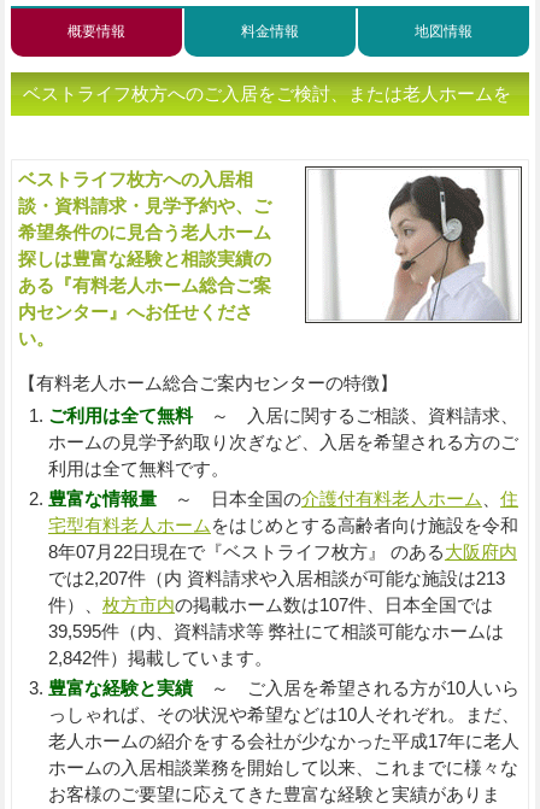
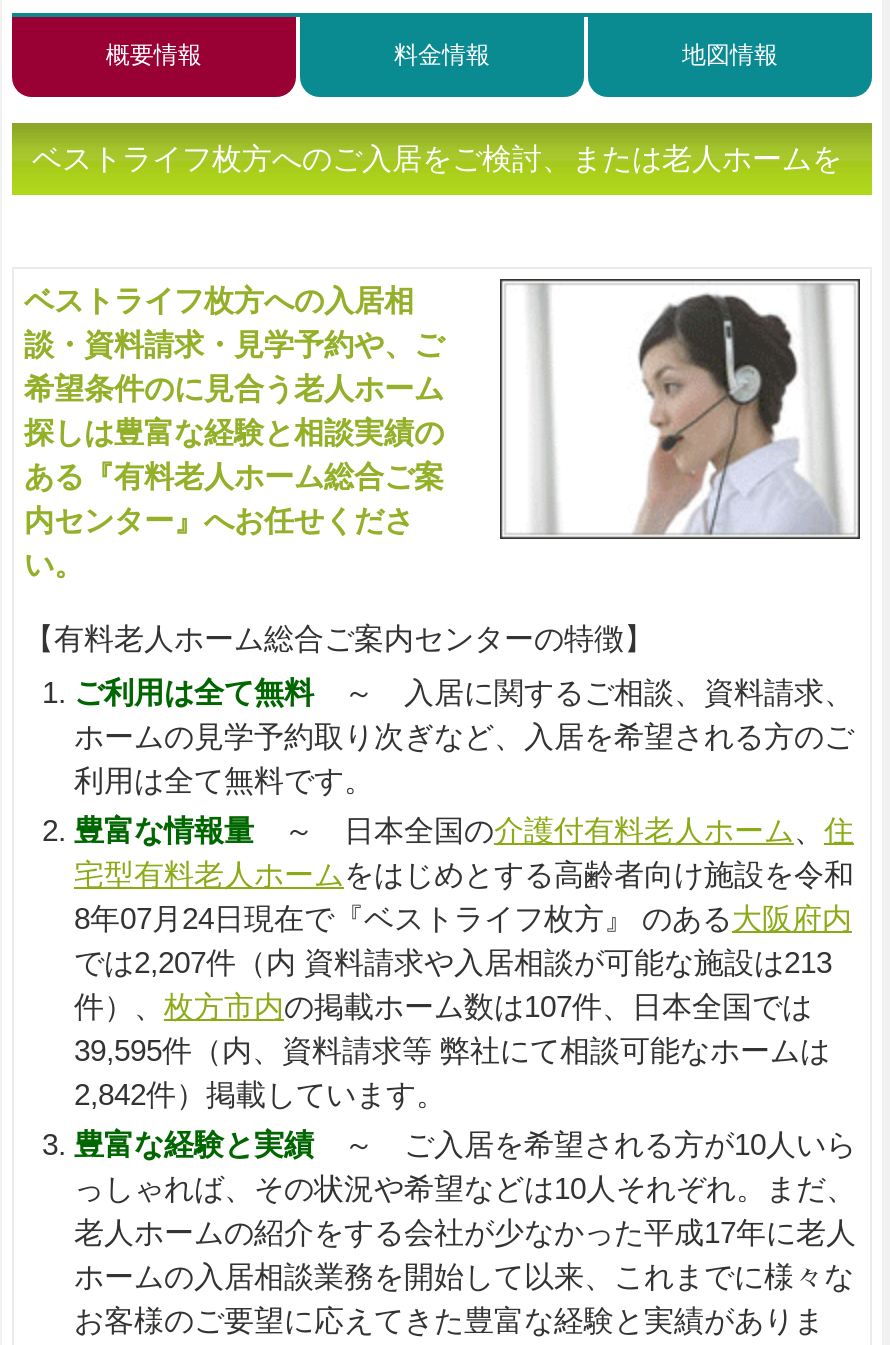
- 8年07月22日現在で『ベストライフ枚方』 のある大阪府内
+ 8年07月24日現在で『ベストライフ枚方』 のある大阪府内
